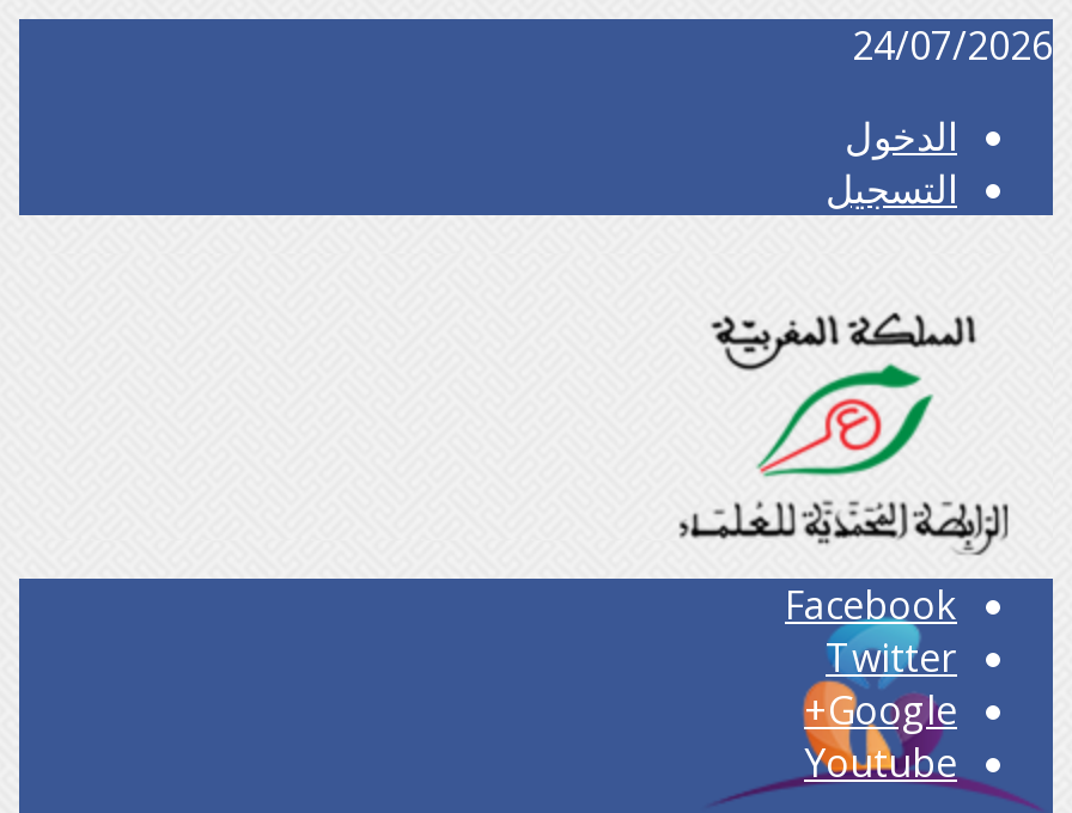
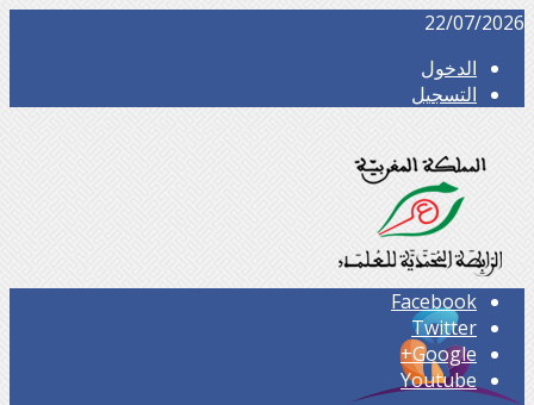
- 24/07/2026
+ 22/07/2026
